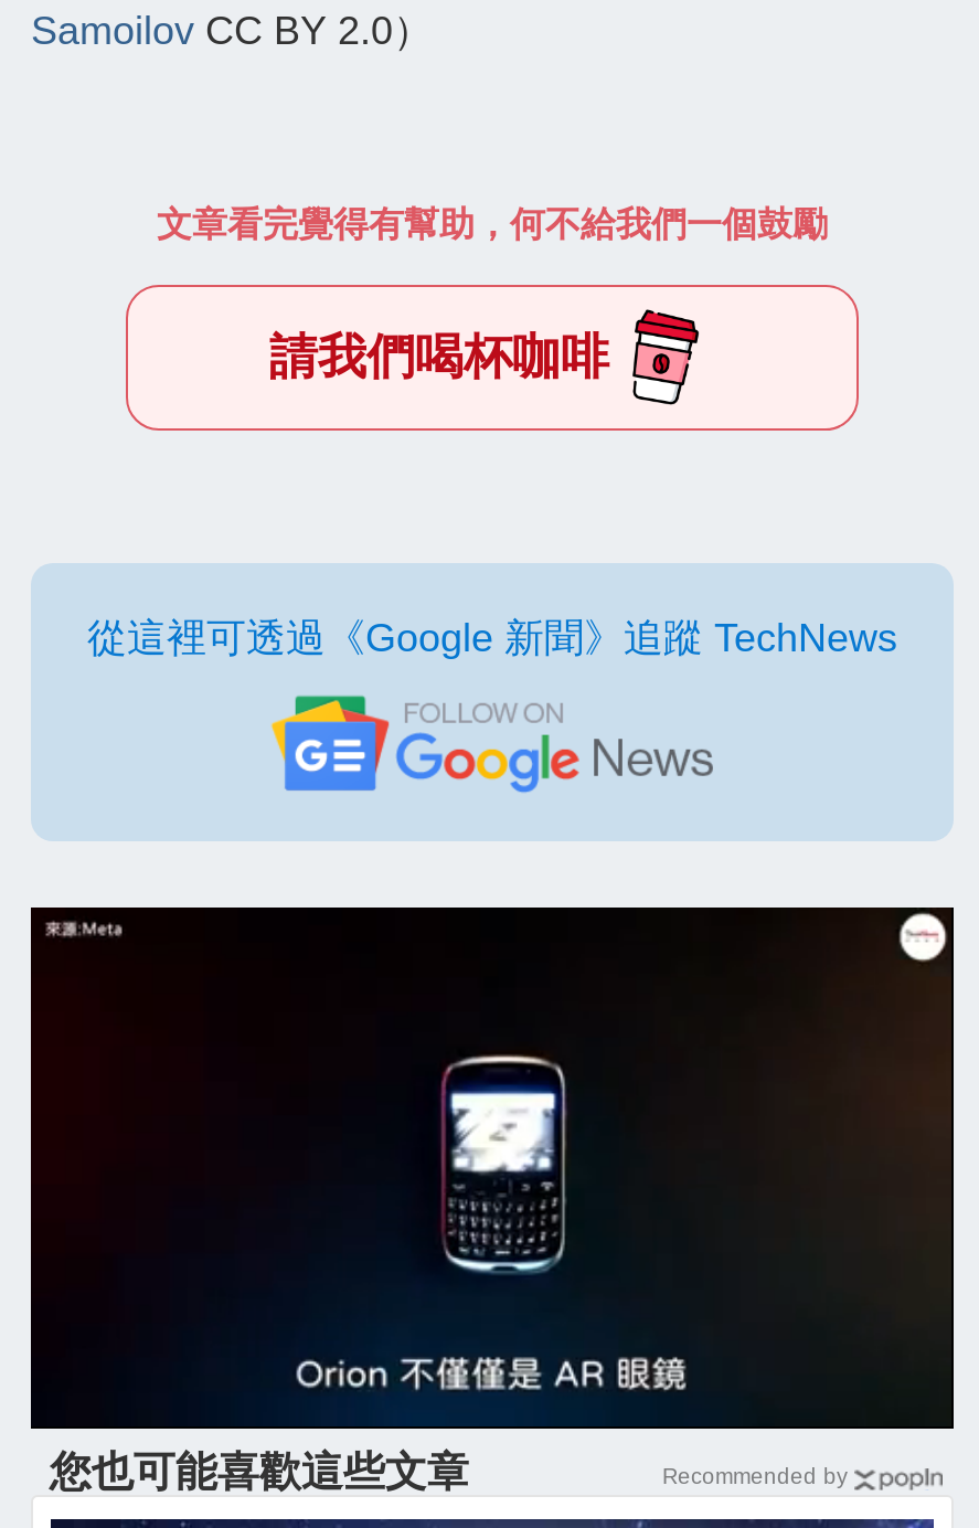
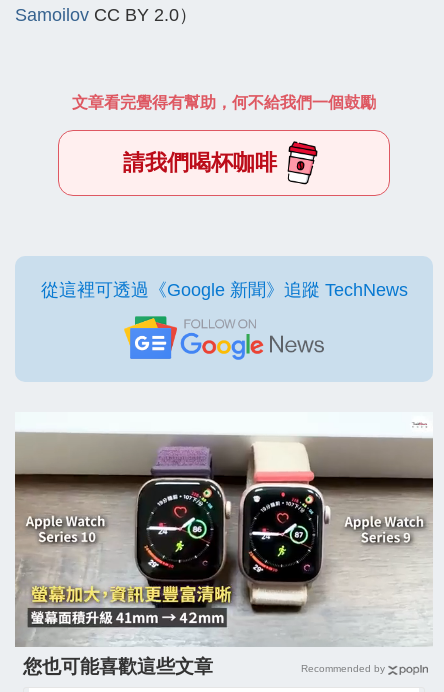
- [image]
+ [image]
